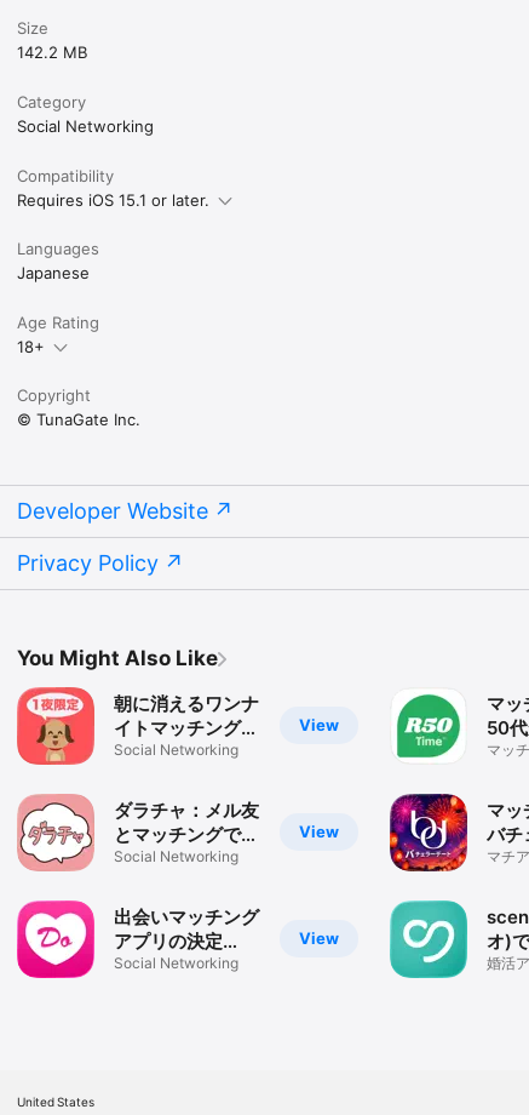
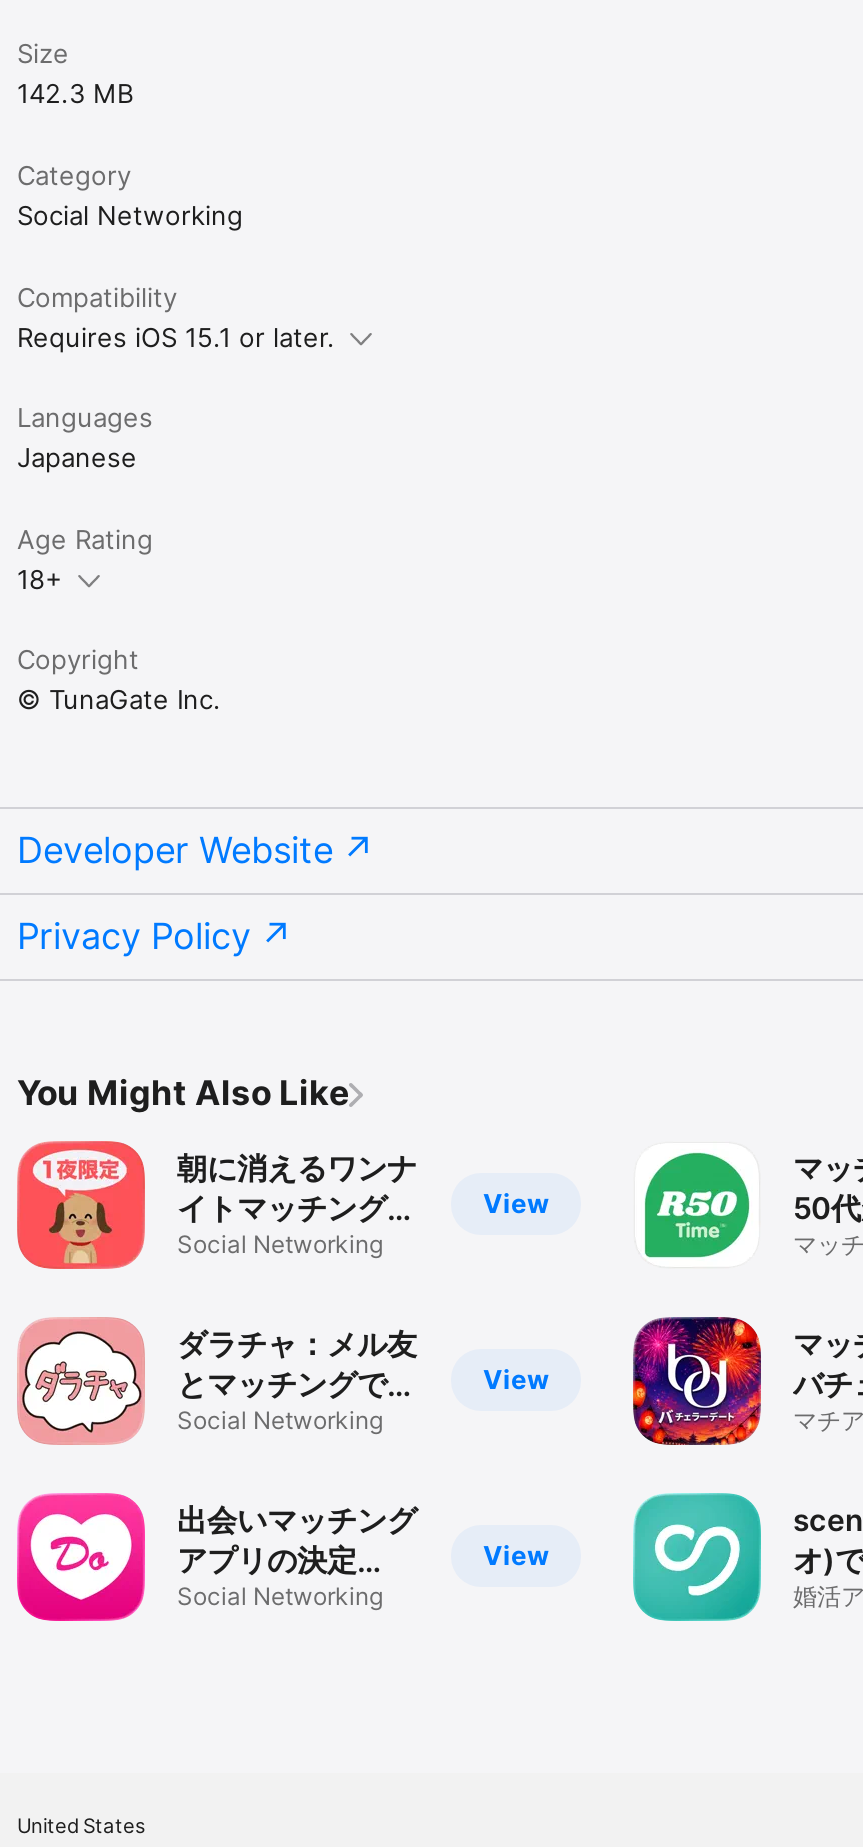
- 142.2 MB
+ 142.3 MB
